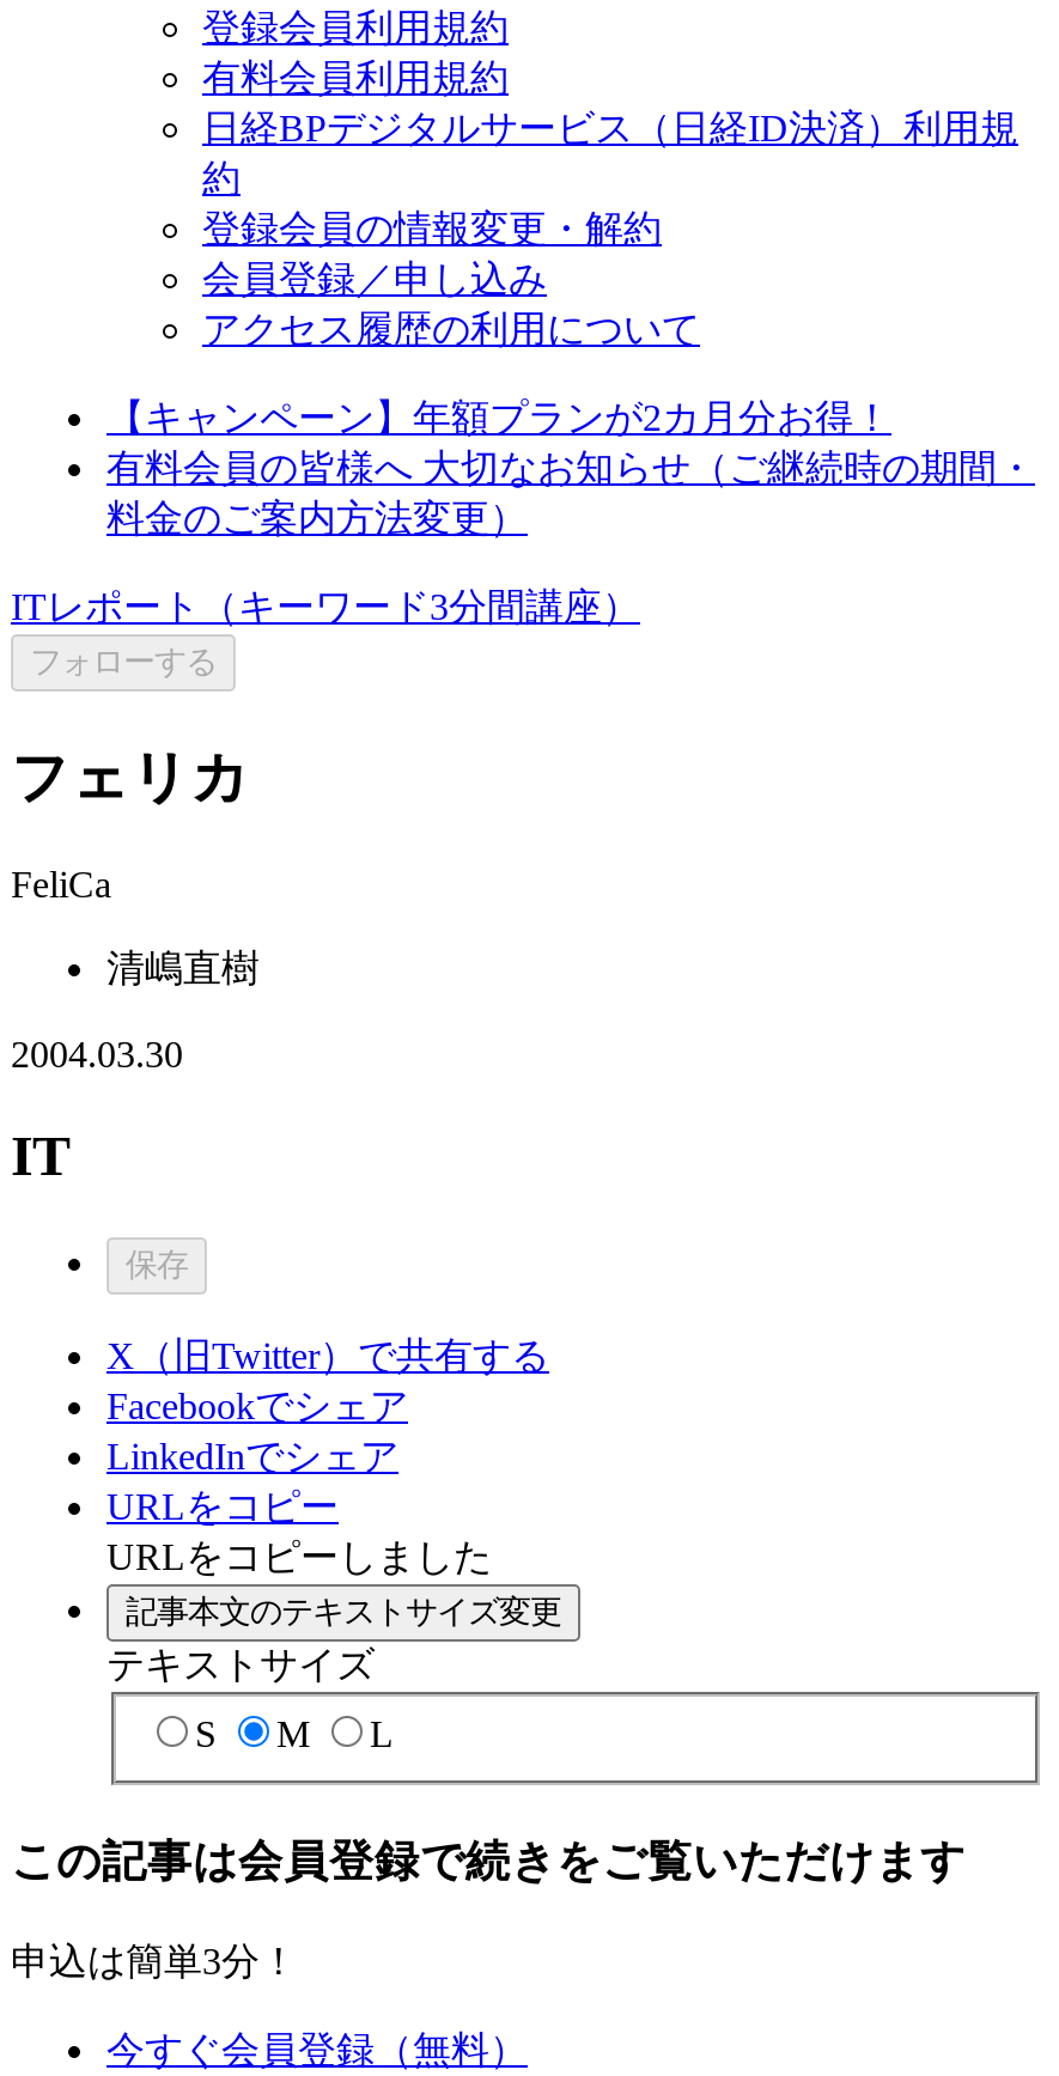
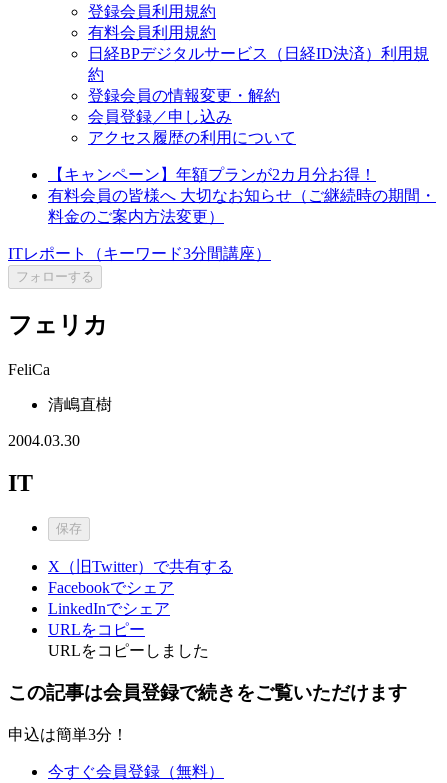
- 記事本文のテキストサイズ変更
- テキストサイズ
- S
- M
- L
